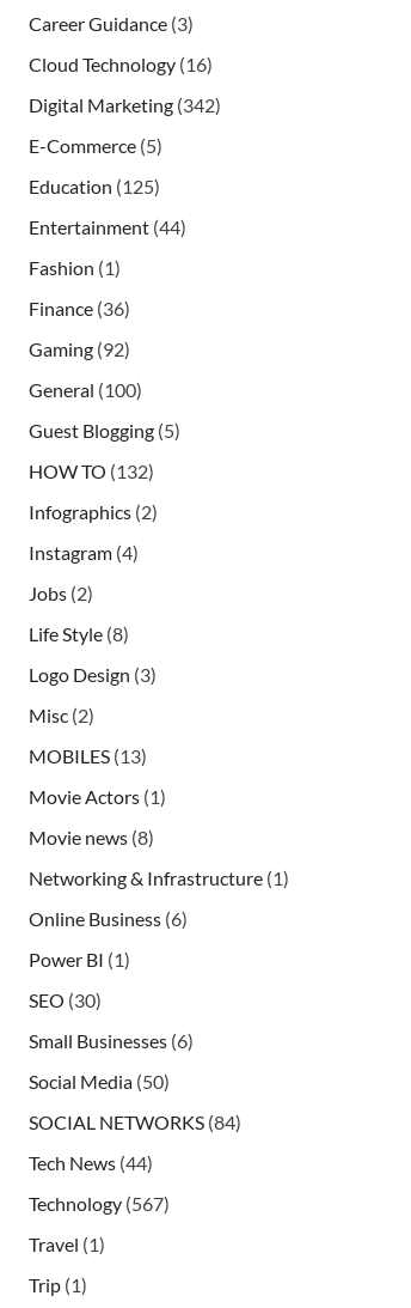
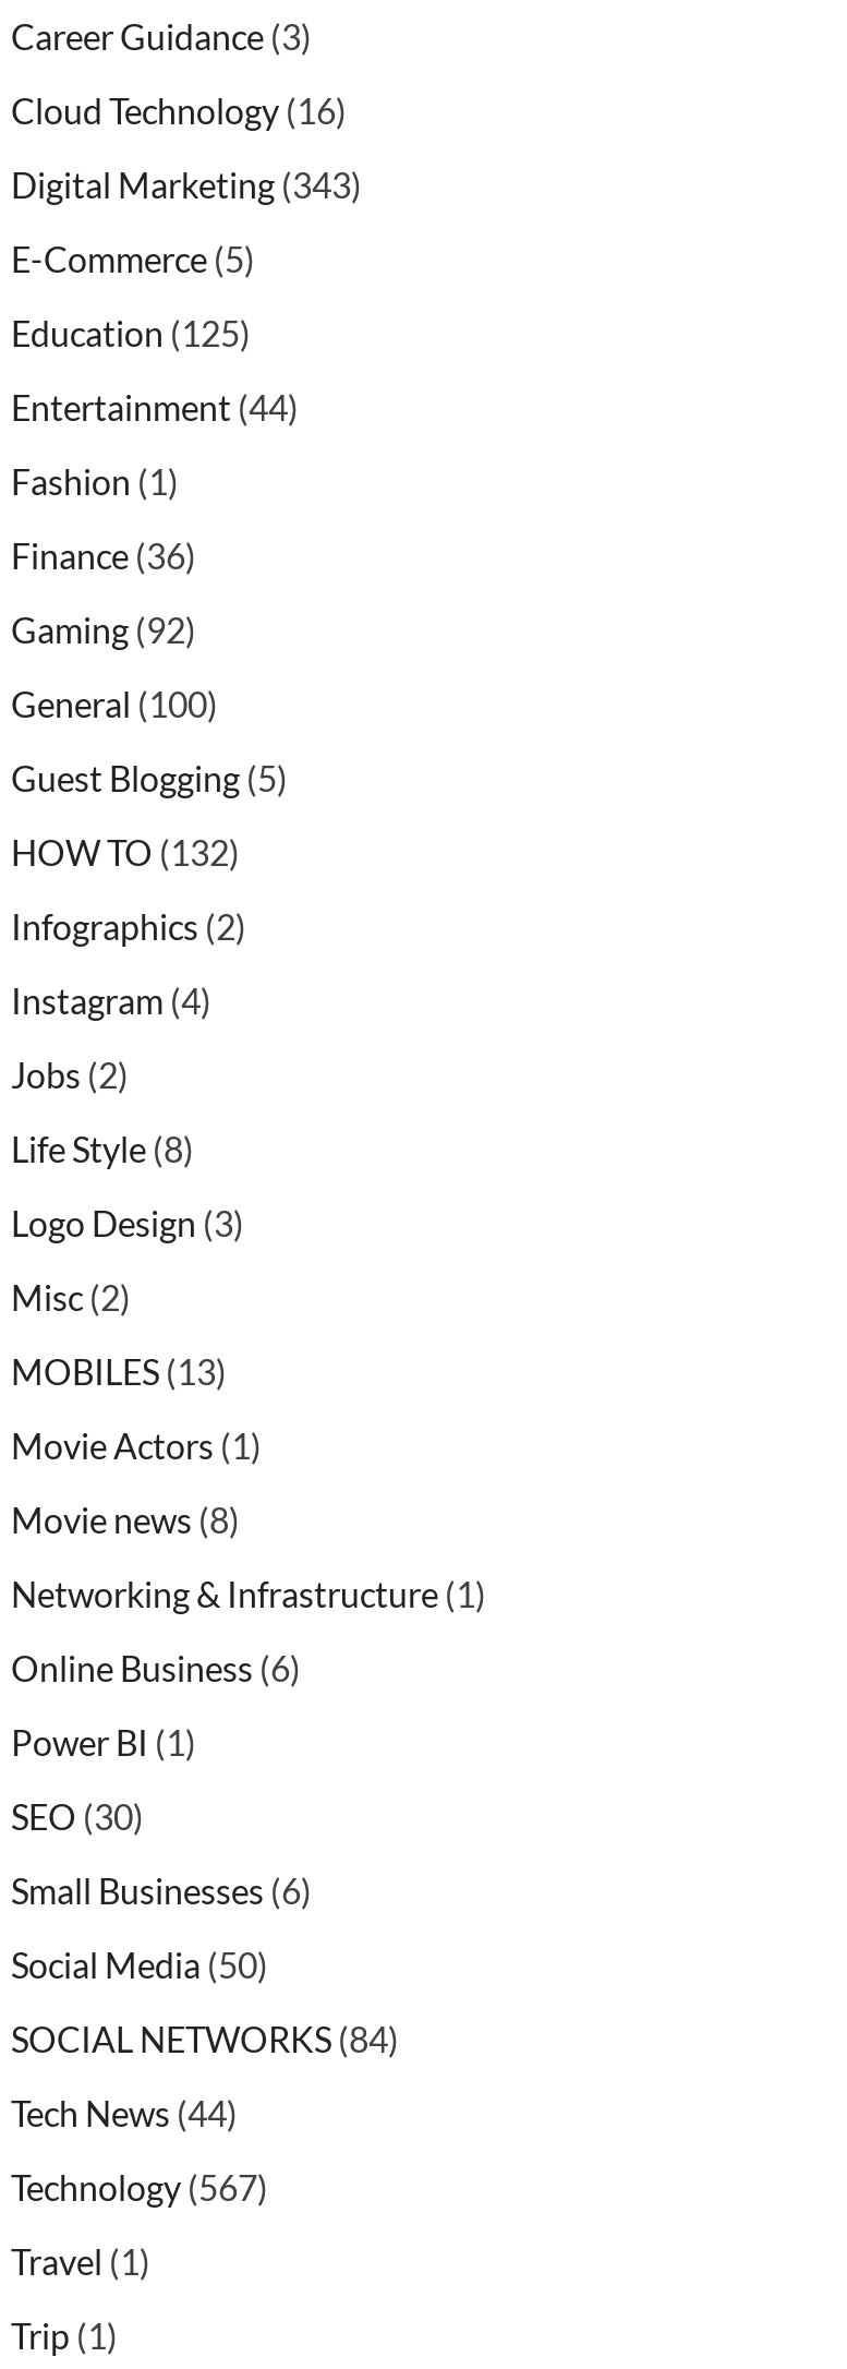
- Digital Marketing (342)
+ Digital Marketing (343)
